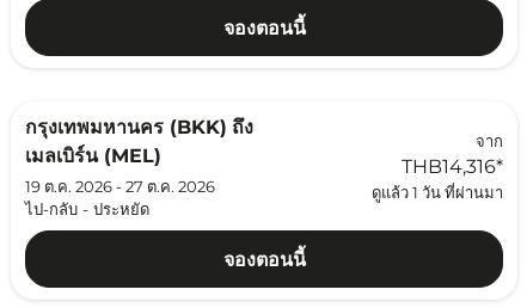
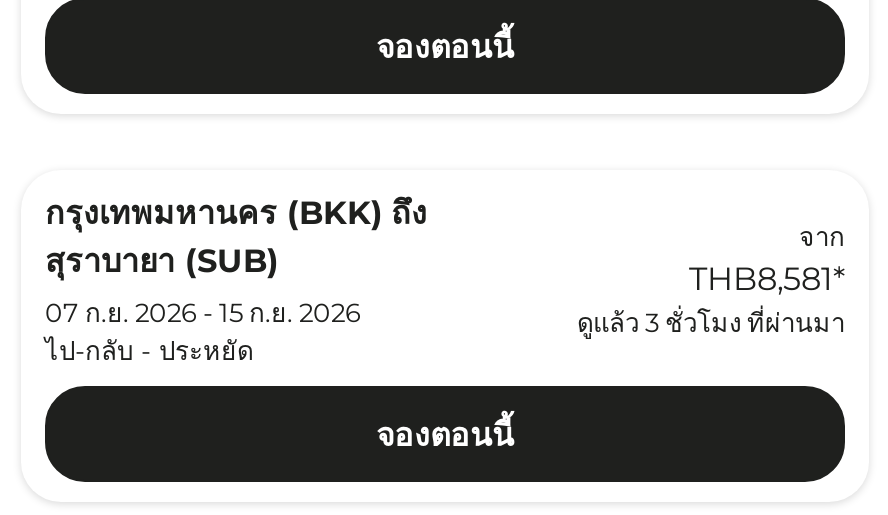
- เมลเบิร์น (MEL)
- 19 ต.ค. 2026 - 27 ต.ค. 2026
+ สุราบายา (SUB)
+ 07 ก.ย. 2026 - 15 ก.ย. 2026

- THB14,316*
- ดูแล้ว 1 วัน ที่ผ่านมา
+ THB8,581*
+ ดูแล้ว 3 ชั่วโมง ที่ผ่านมา
